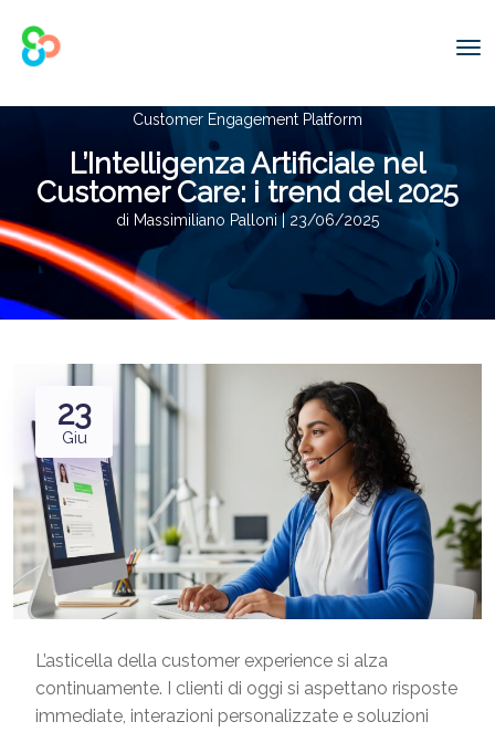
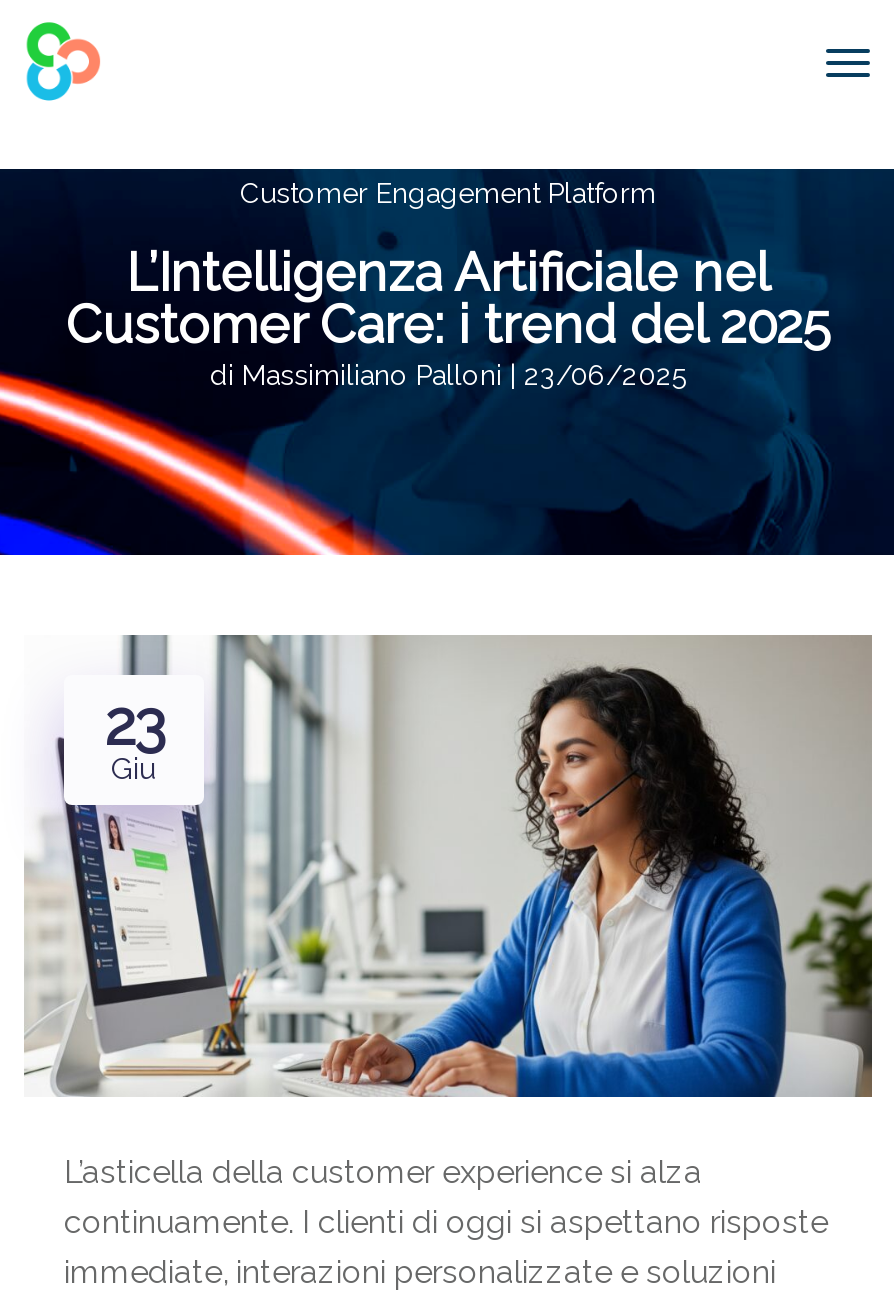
- [image]
+ [image]
